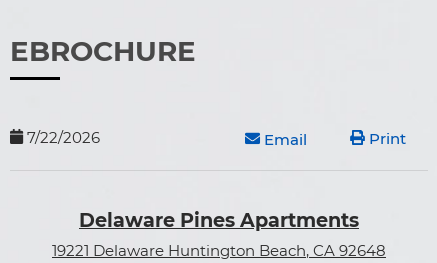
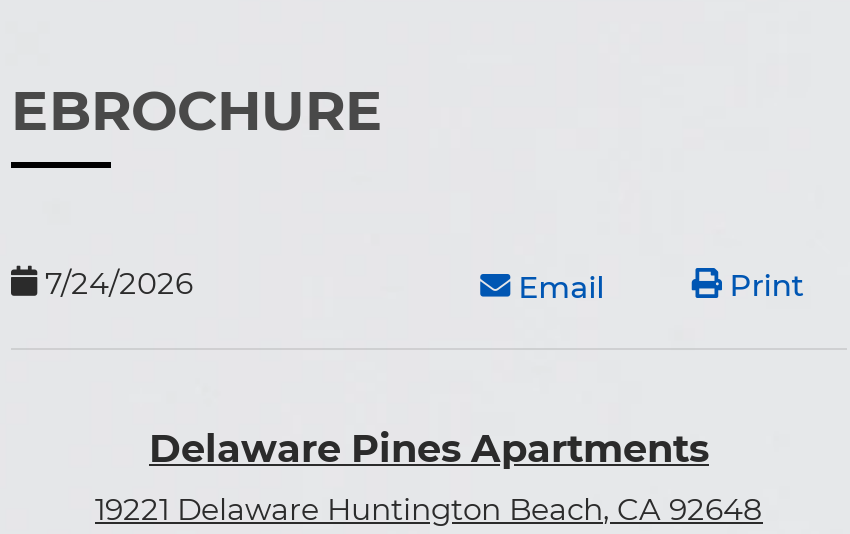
- 7/22/2026
+ 7/24/2026
